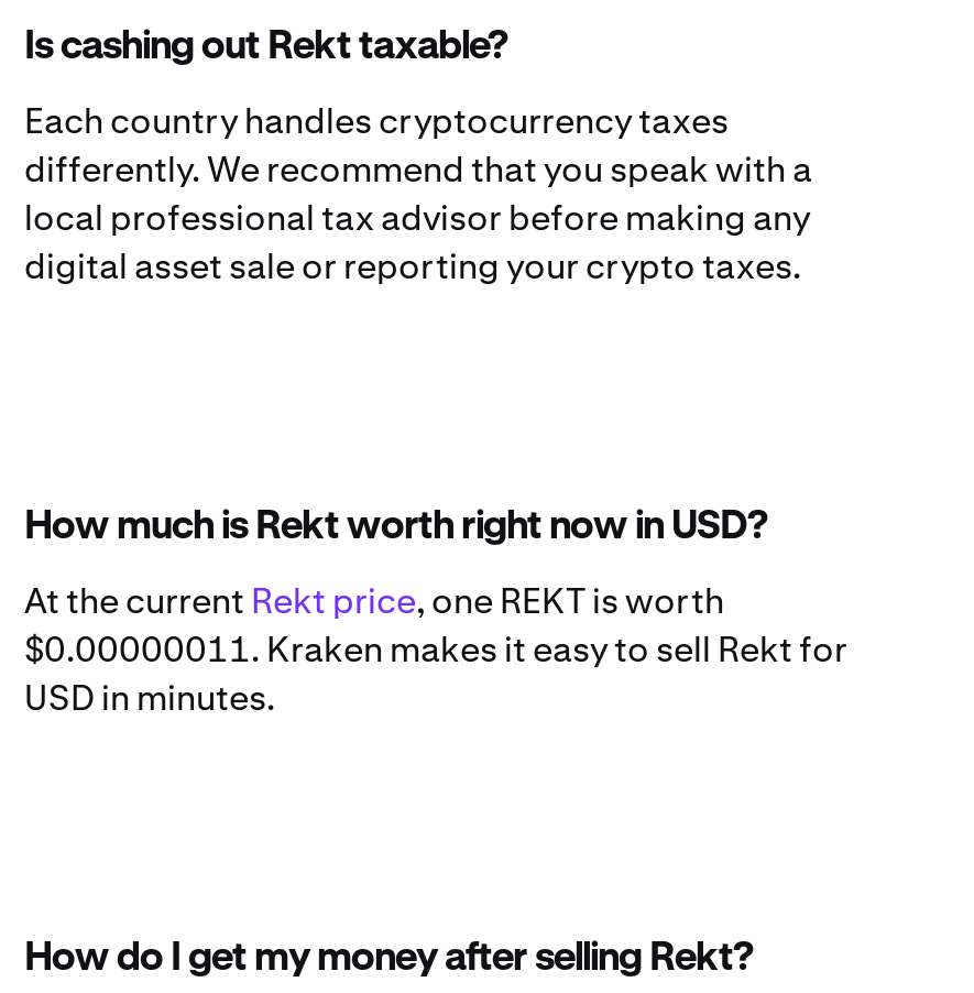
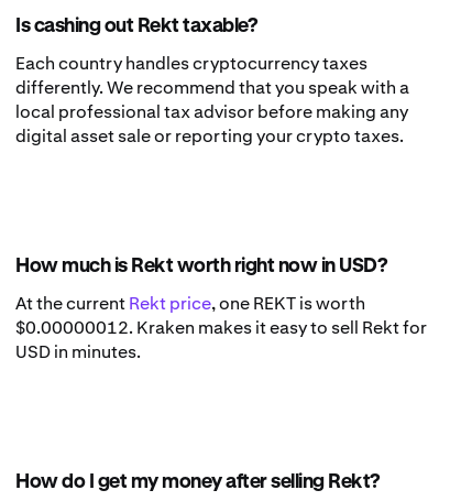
- $0.00000011. Kraken makes it easy to sell Rekt for
+ $0.00000012. Kraken makes it easy to sell Rekt for
